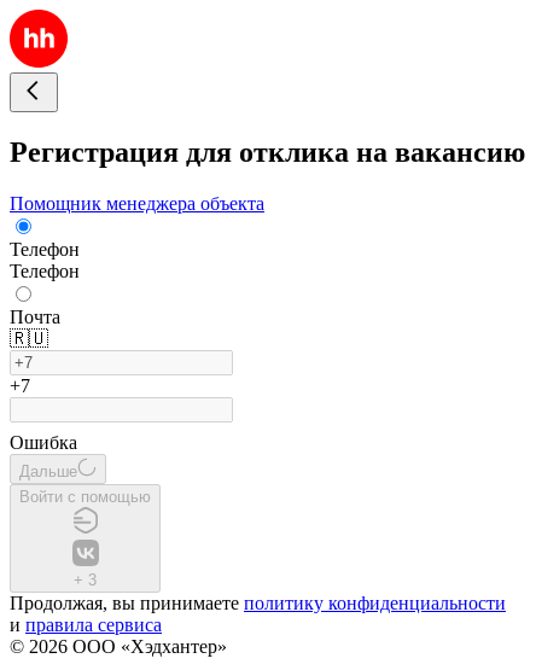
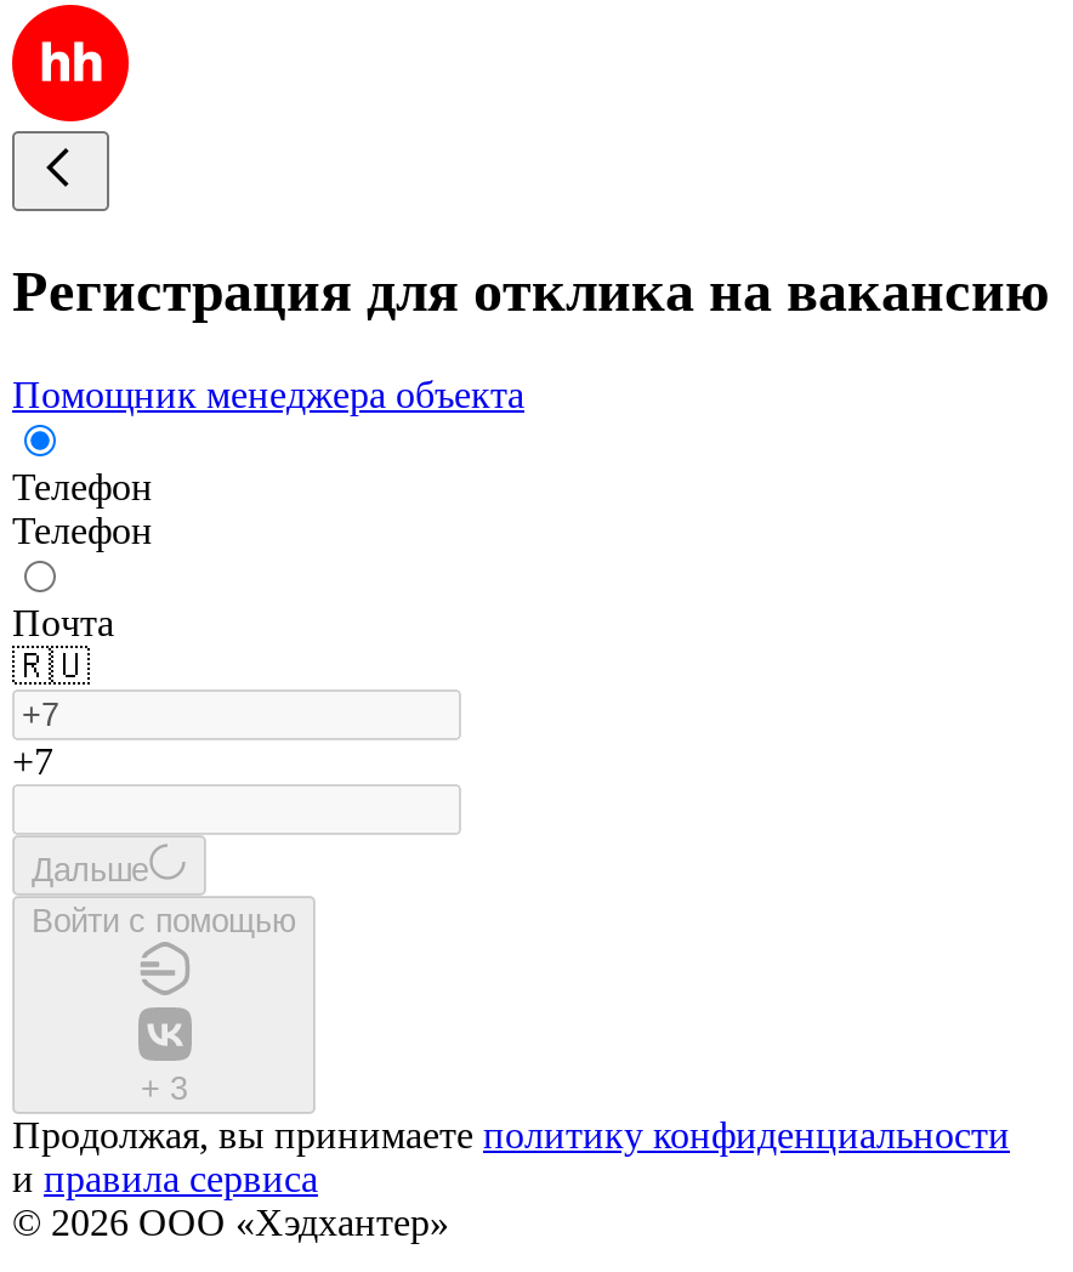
- Ошибка
